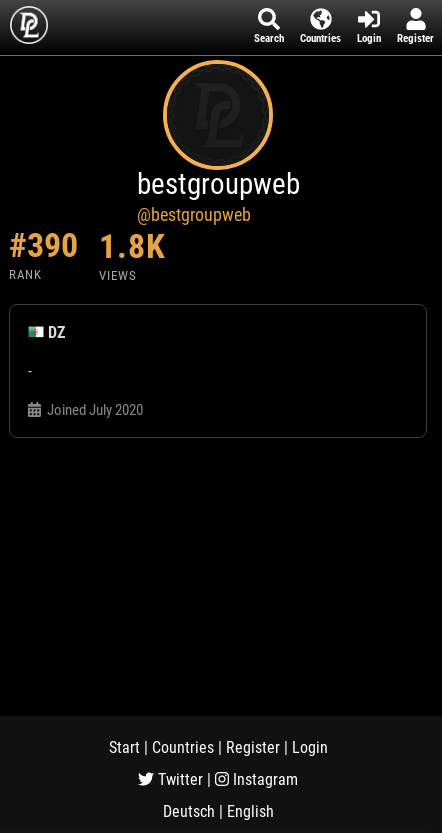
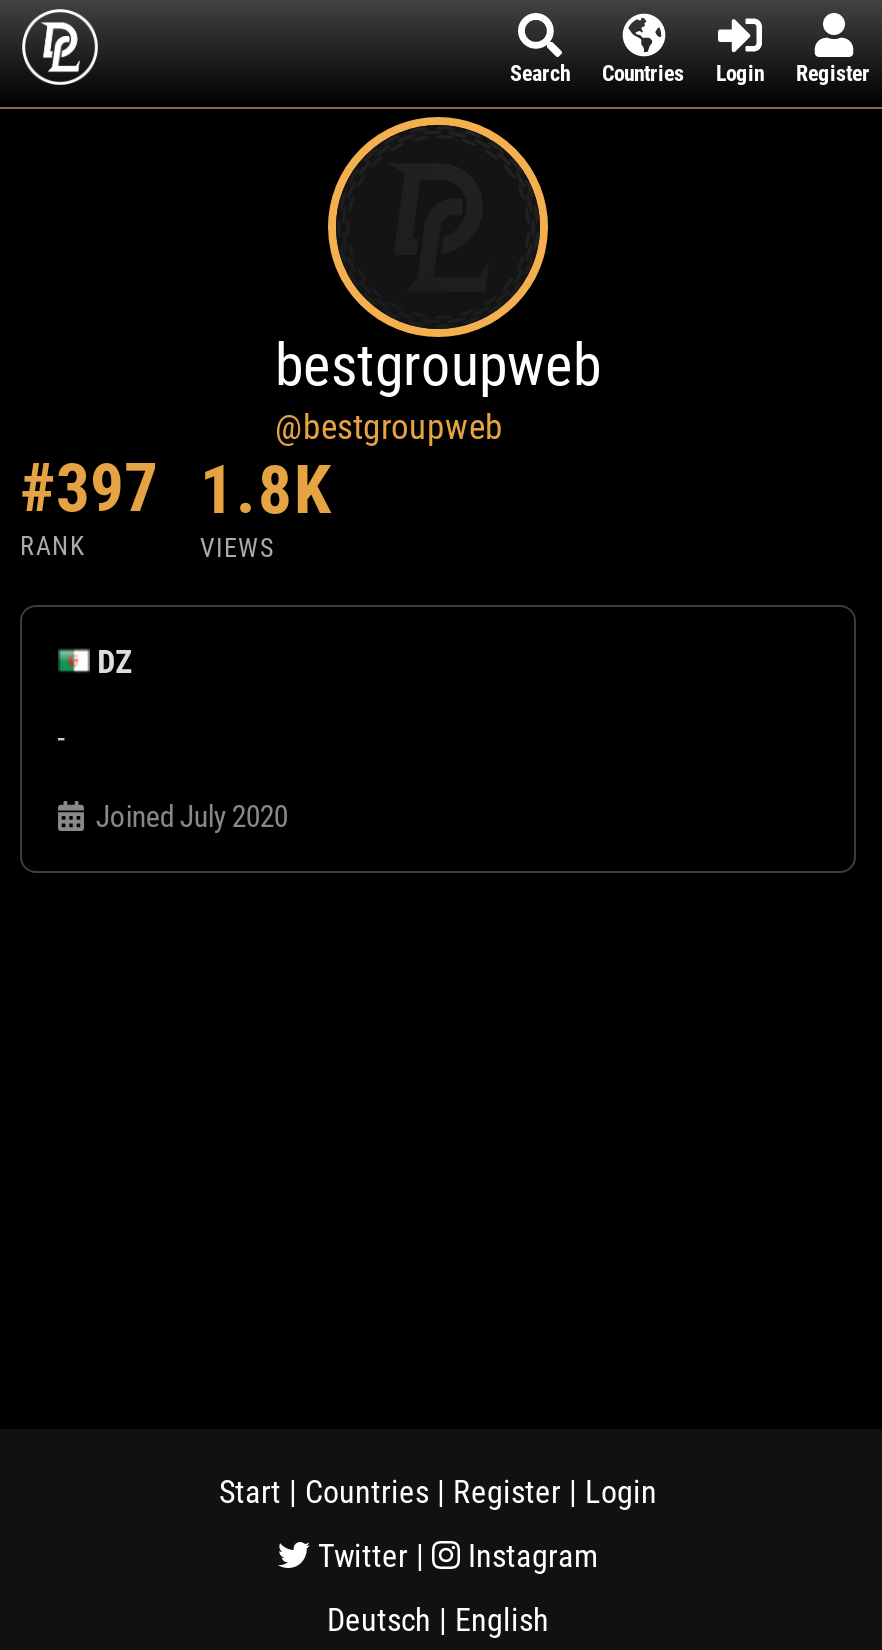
- #390 1.8K
+ #397 1.8K
